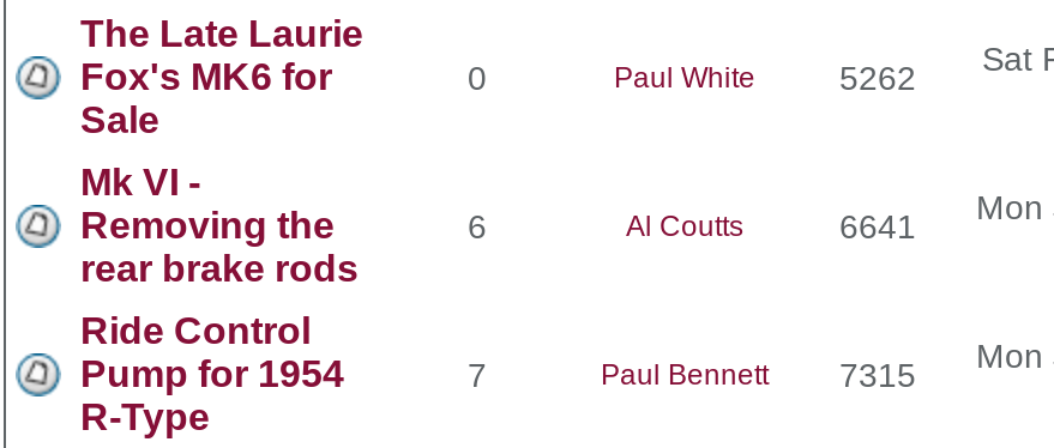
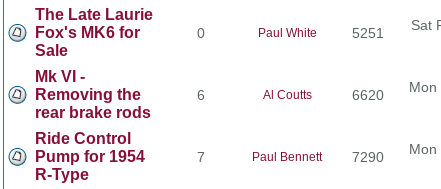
- 5262
+ 5251

- 6641
+ 6620

- 7315
+ 7290
